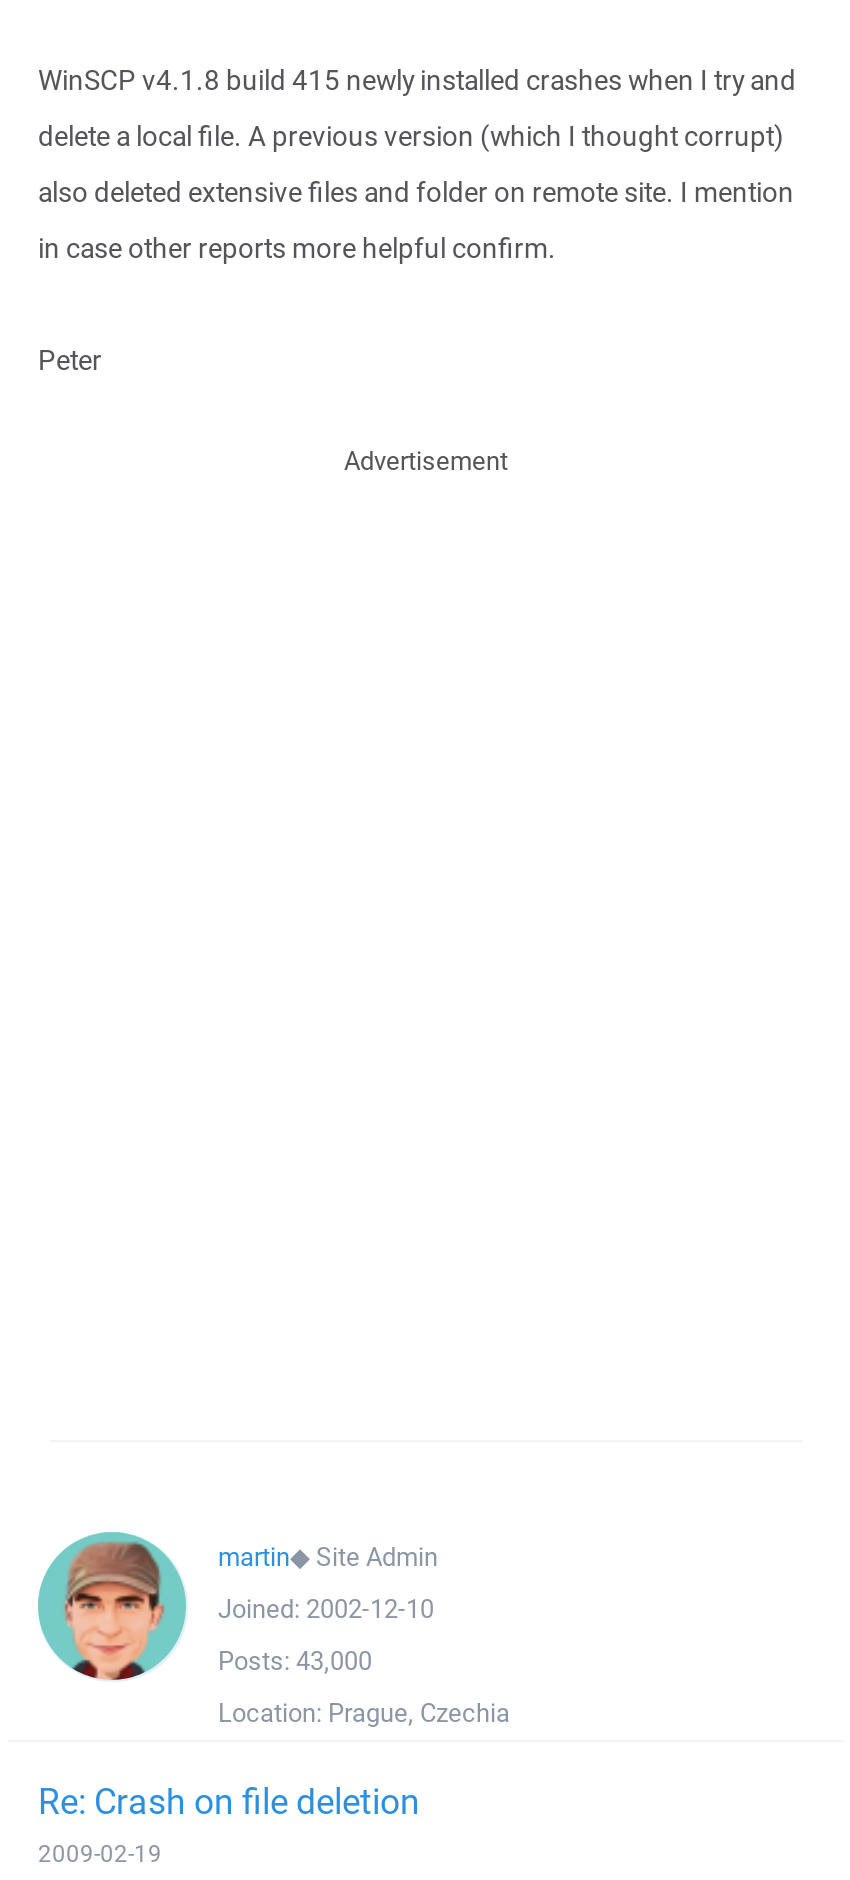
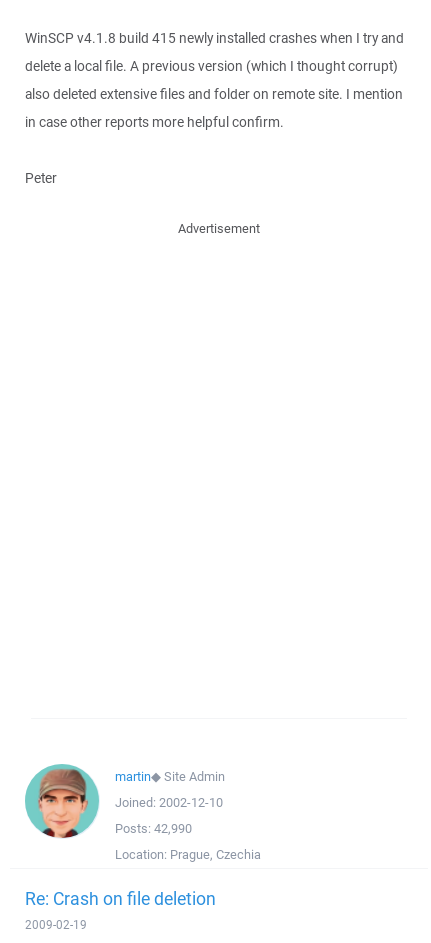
- Posts: 43,000
+ Posts: 42,990
